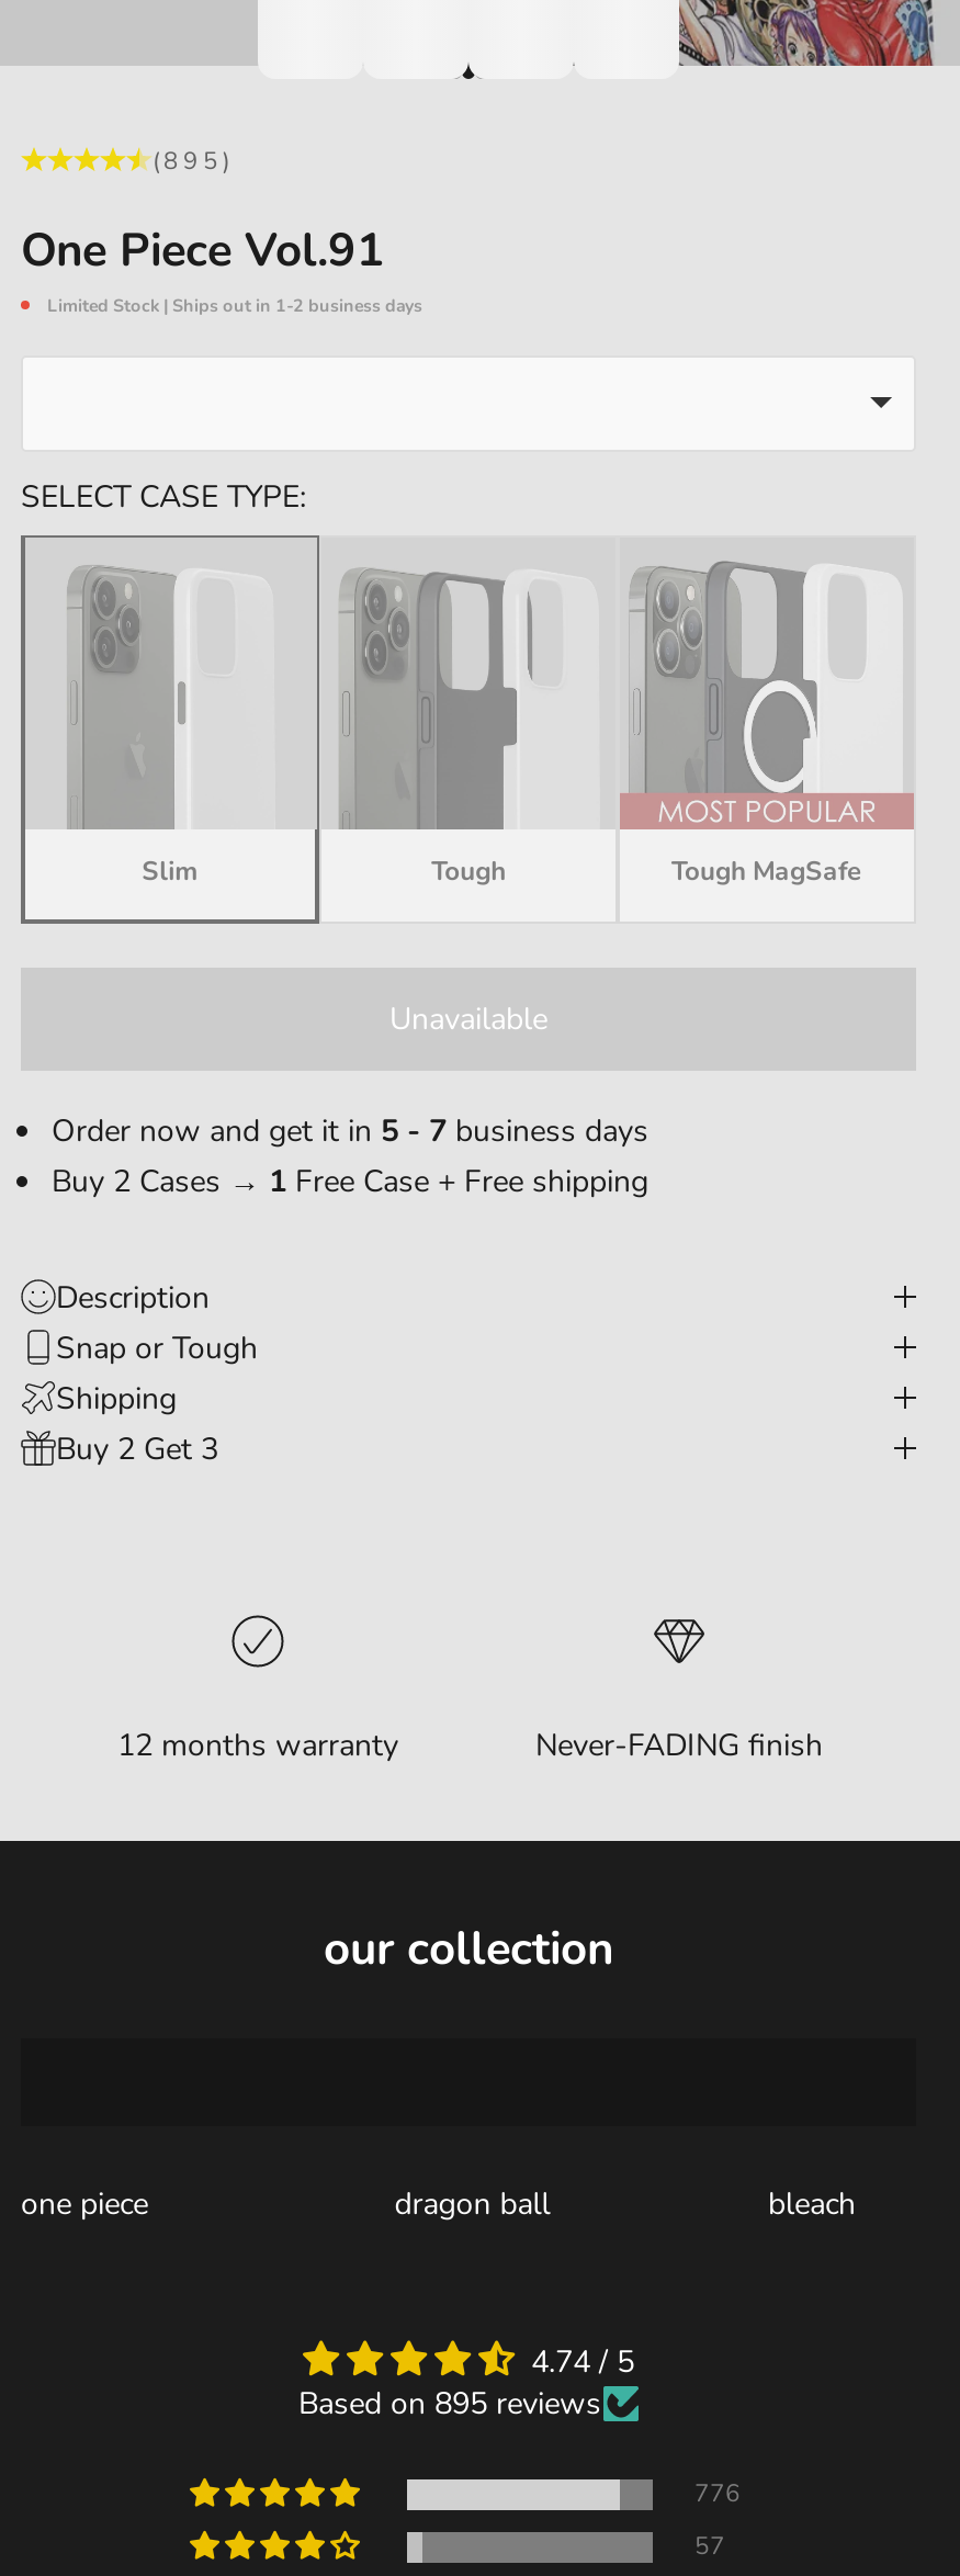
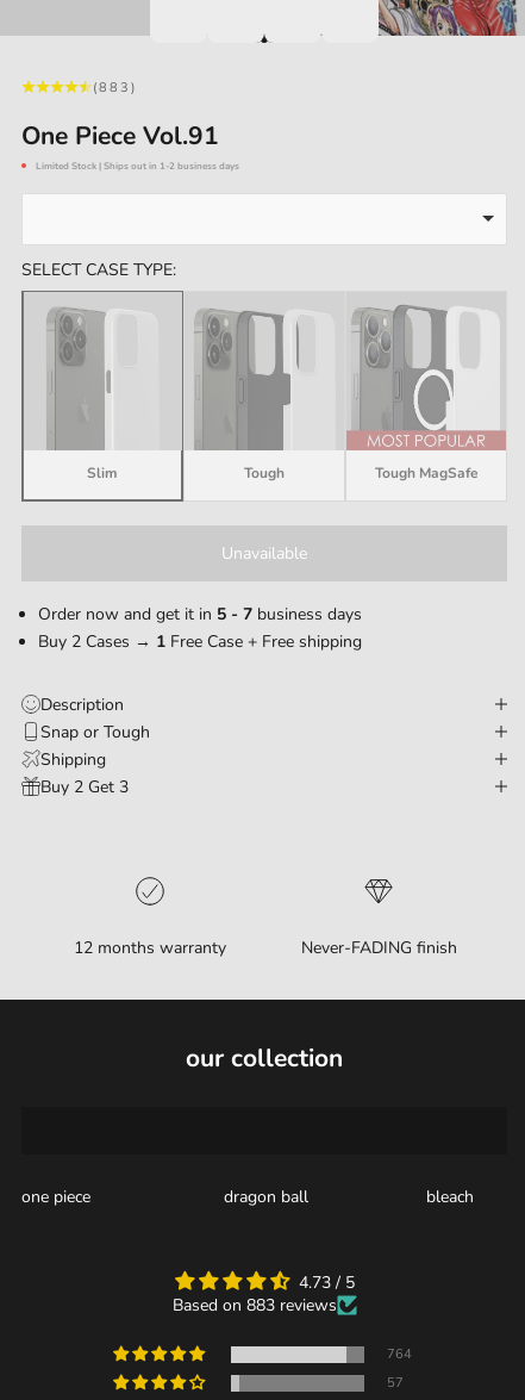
- (895)
+ (883)

- 4.74 / 5
+ 4.73 / 5

- Based on 895 reviews
+ Based on 883 reviews

- 776
+ 764
